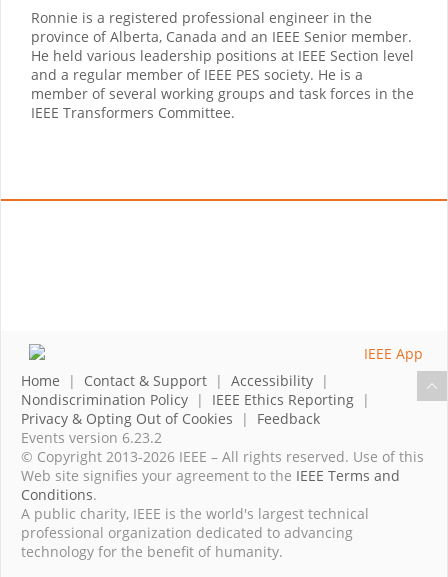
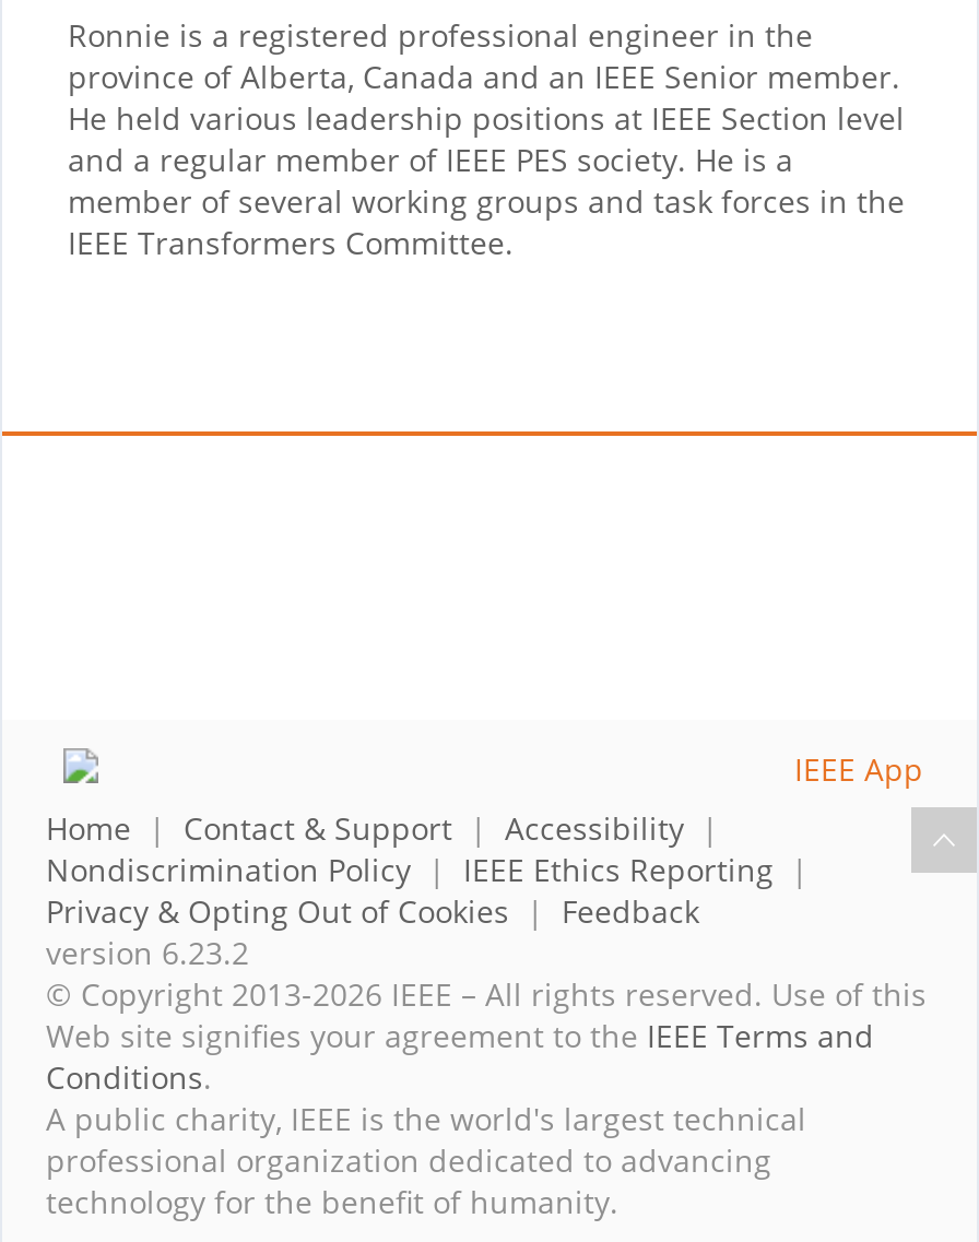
- Events version 6.23.2
+ version 6.23.2
